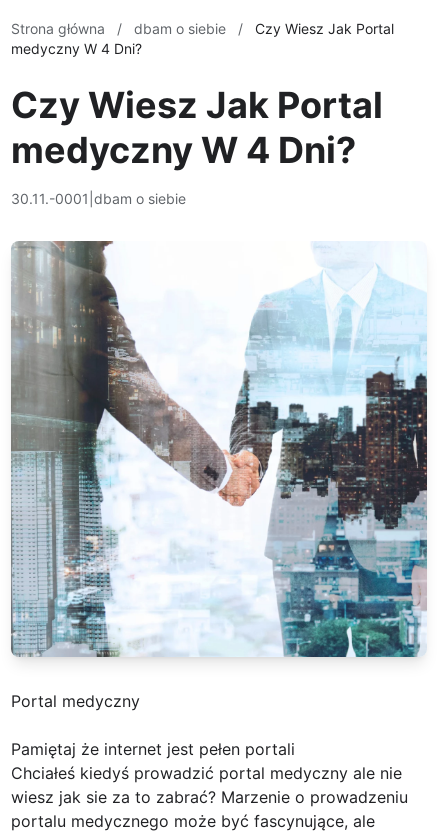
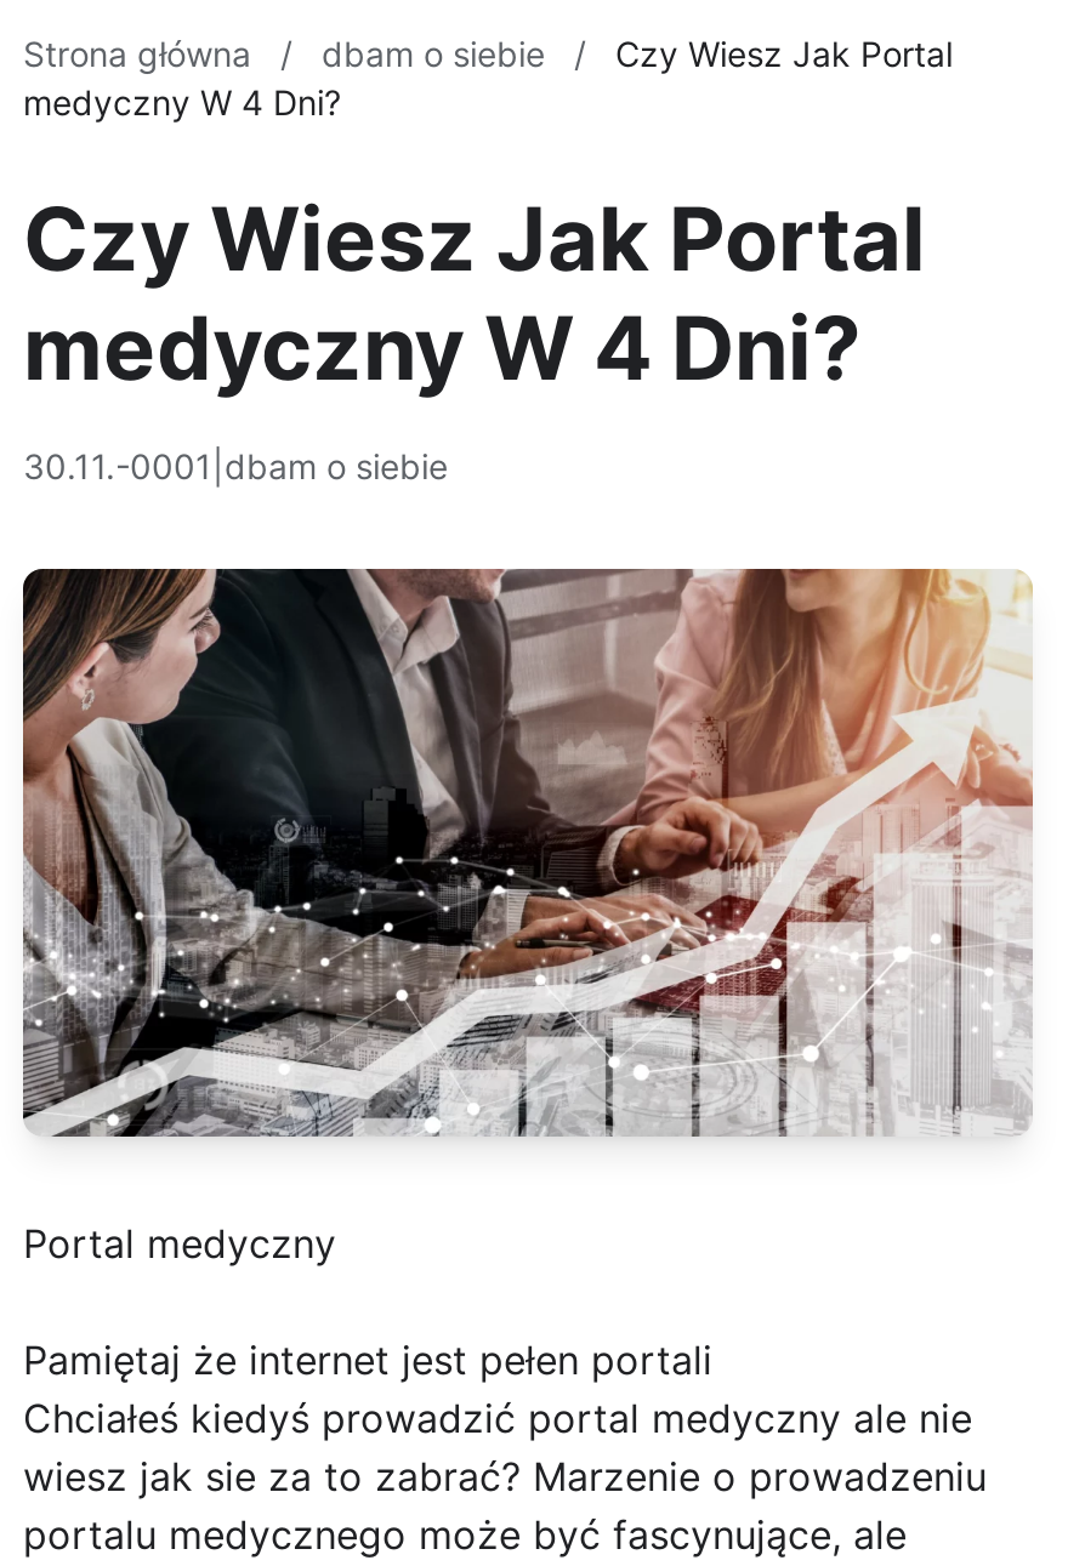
- [image]
+ [image]
